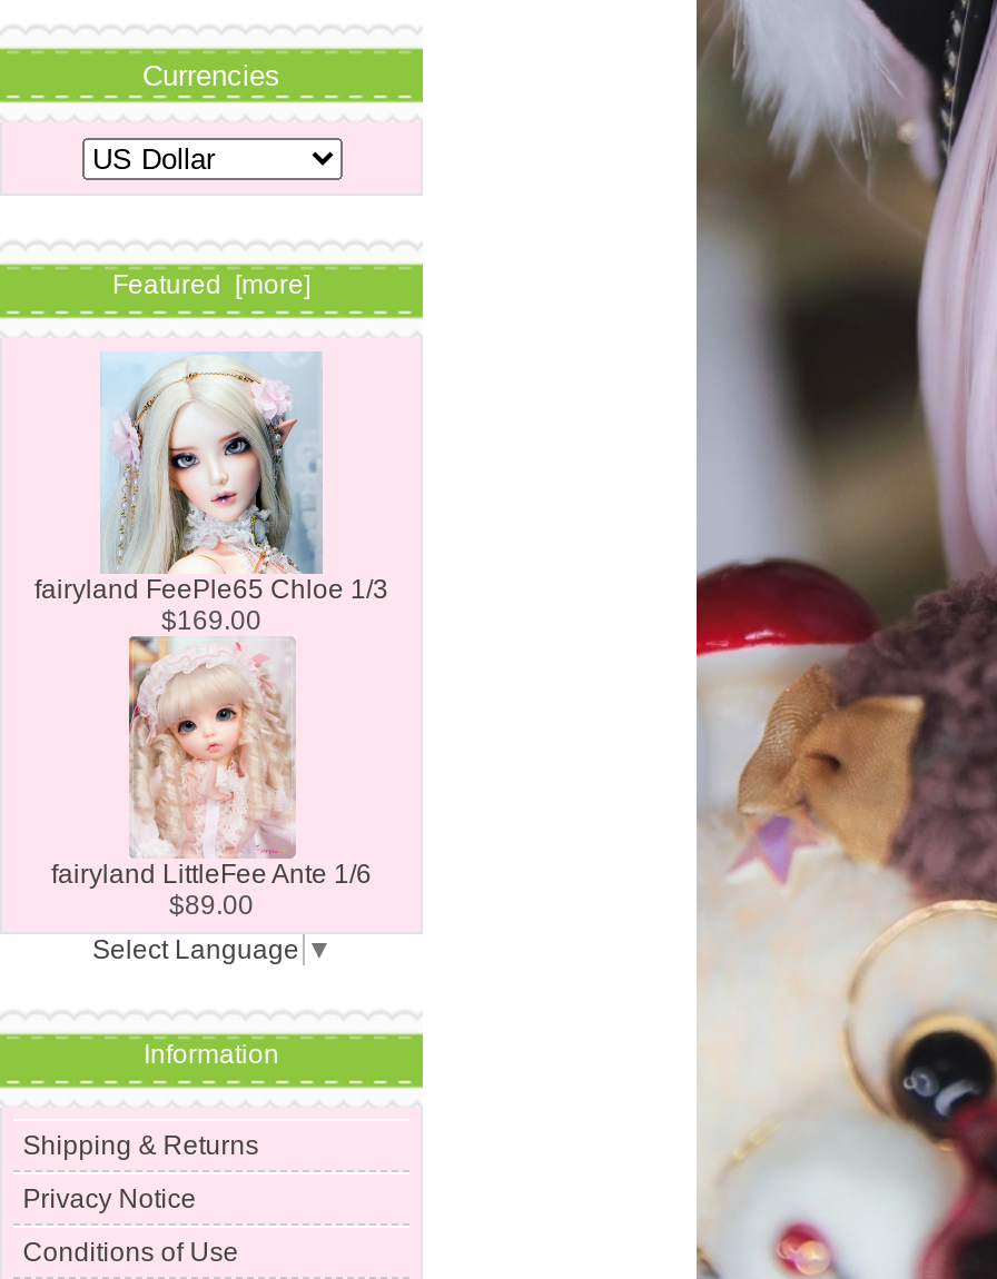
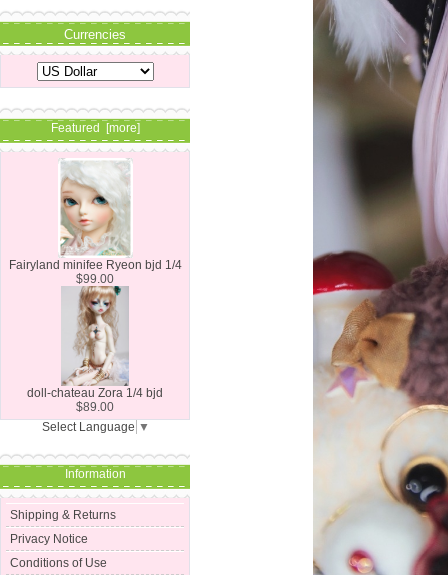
- [image]
- fairyland FeePle65 Chloe 1/3
- $169.00
+ [image]
+ Fairyland minifee Ryeon bjd 1/4
+ $99.00

- [image]
- fairyland LittleFee Ante 1/6
+ [image]
+ doll-chateau Zora 1/4 bjd
